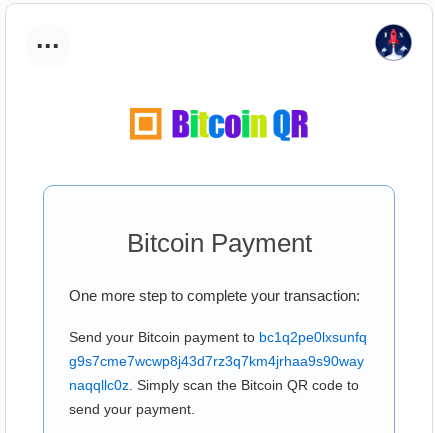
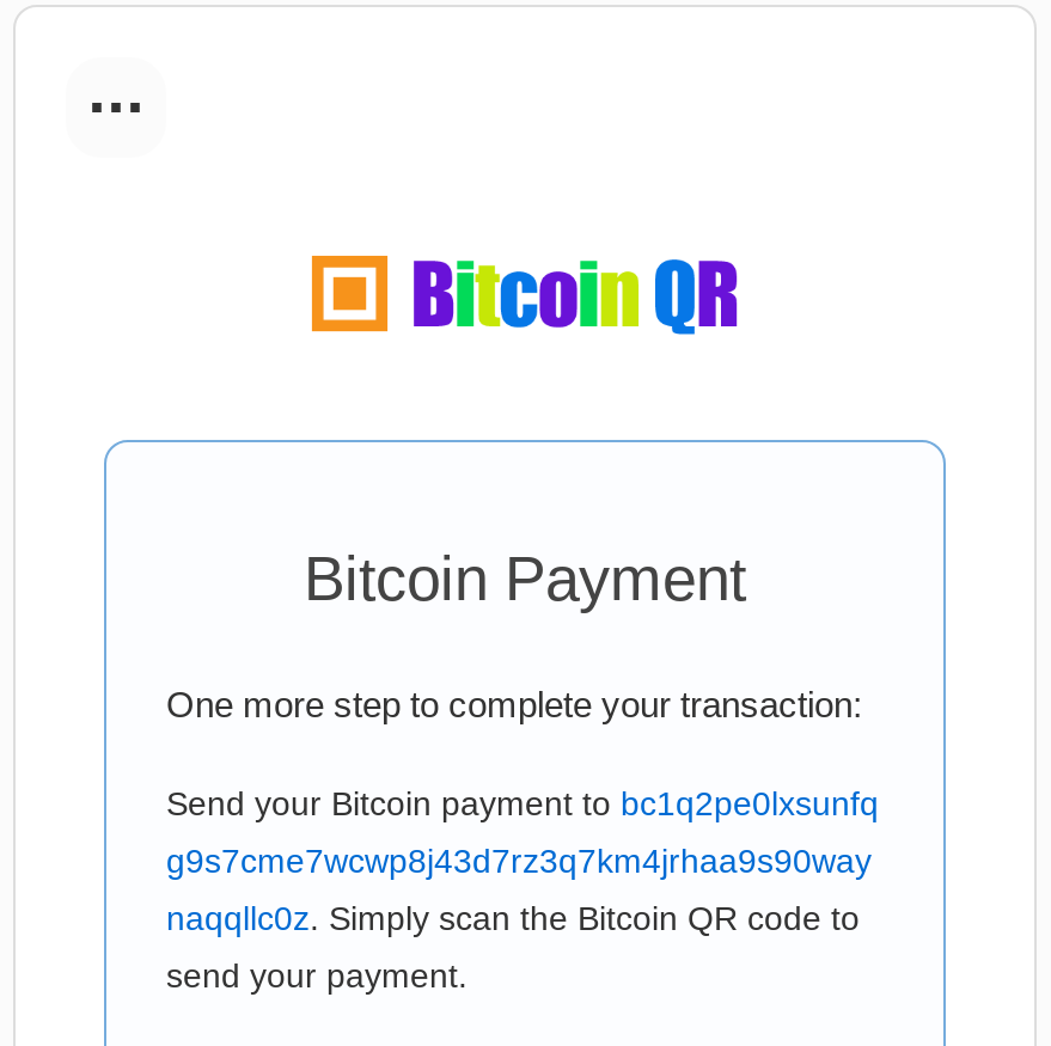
- [image]
